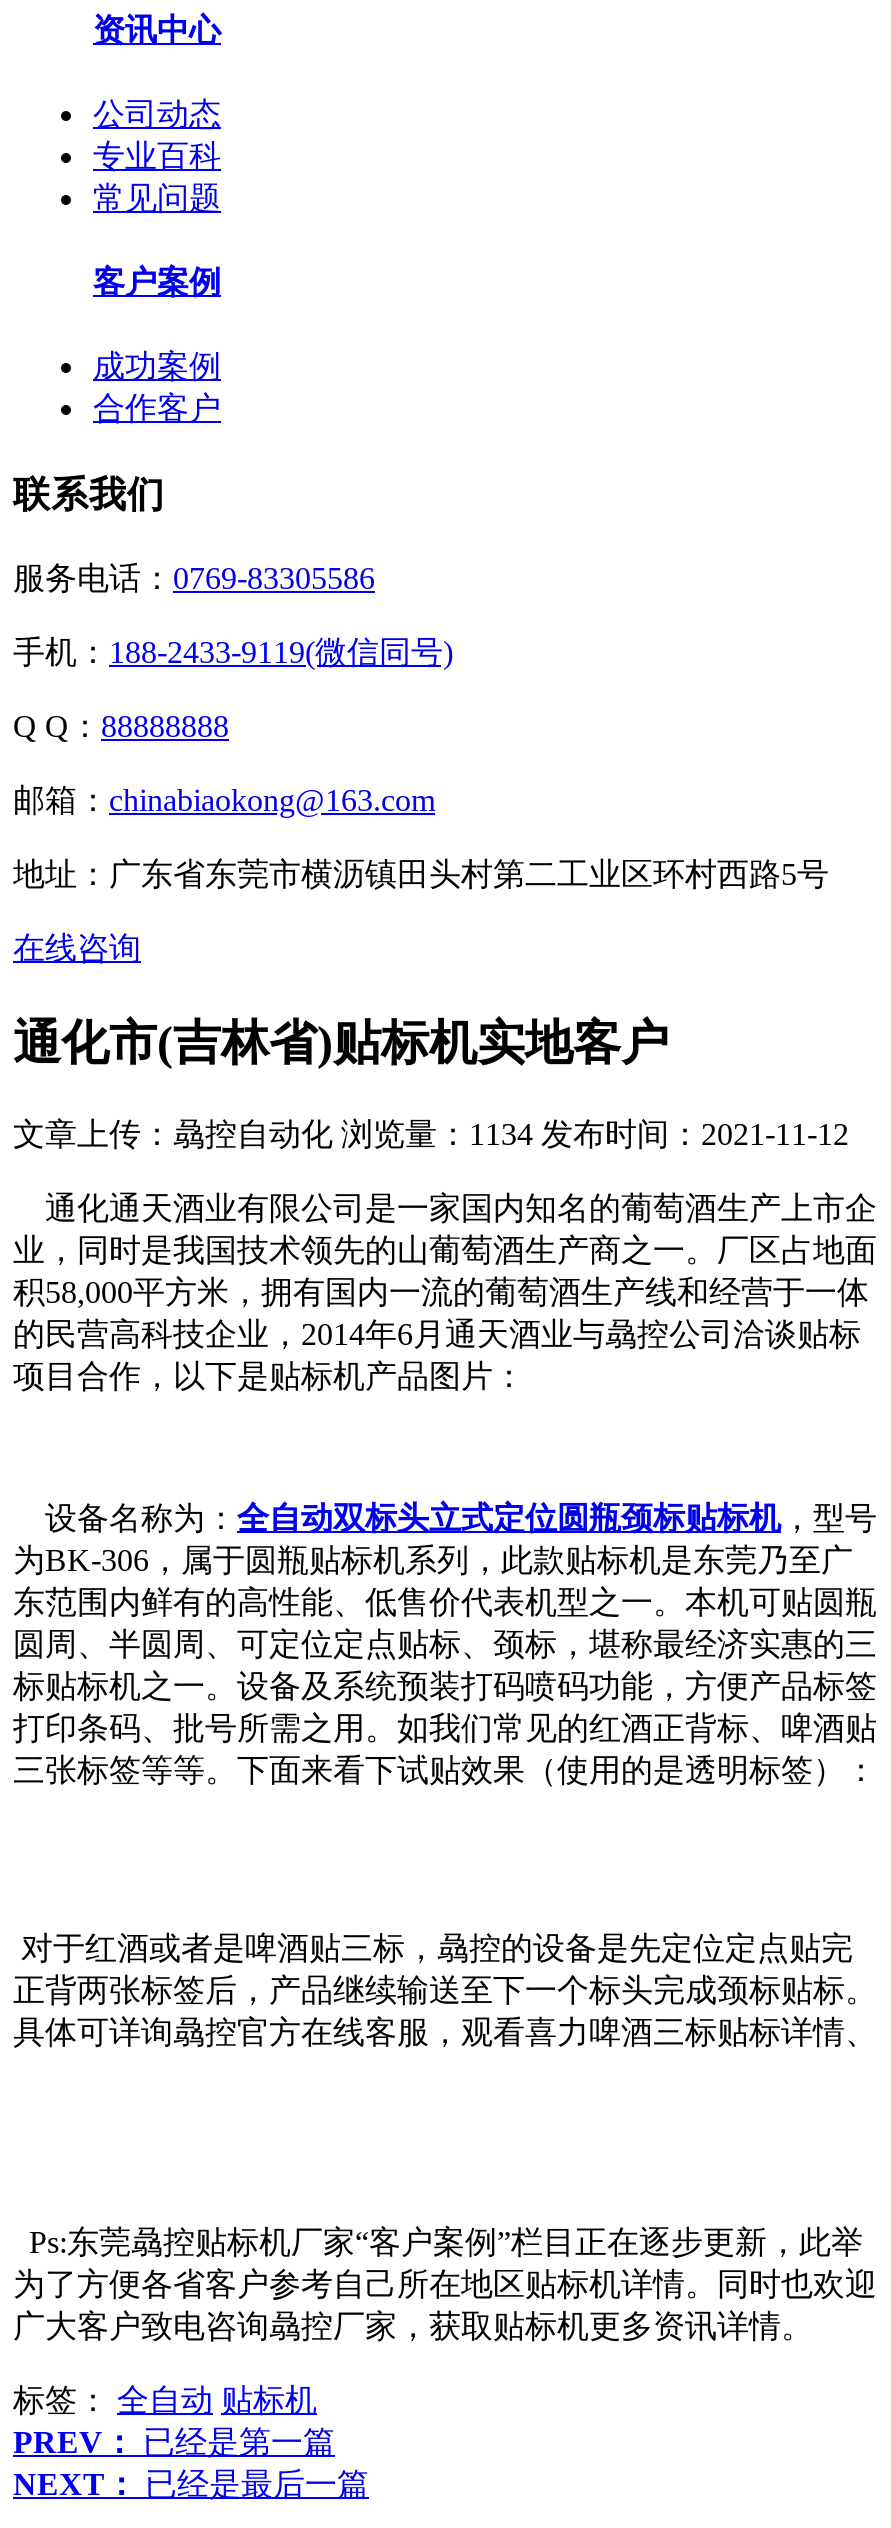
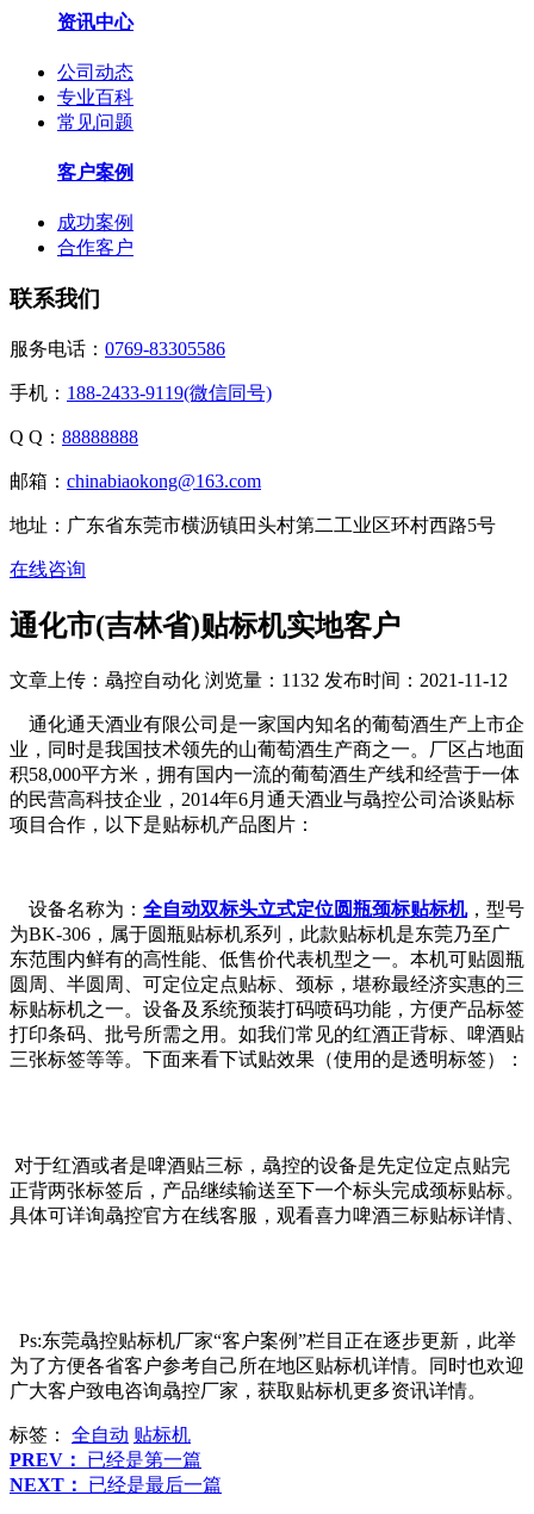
- 文章上传：骉控自动化 浏览量：1134 发布时间：2021-11-12
+ 文章上传：骉控自动化 浏览量：1132 发布时间：2021-11-12
